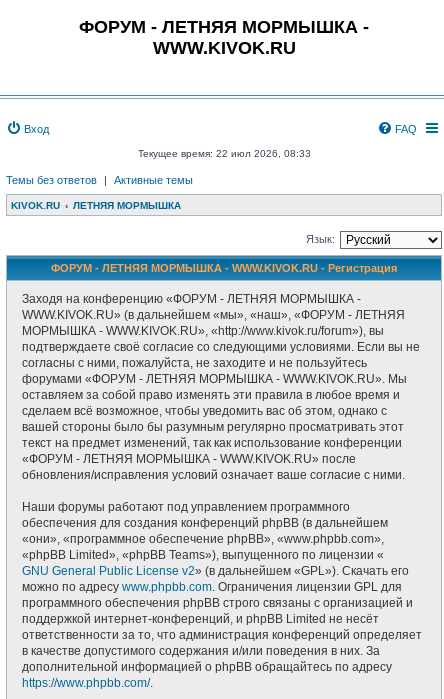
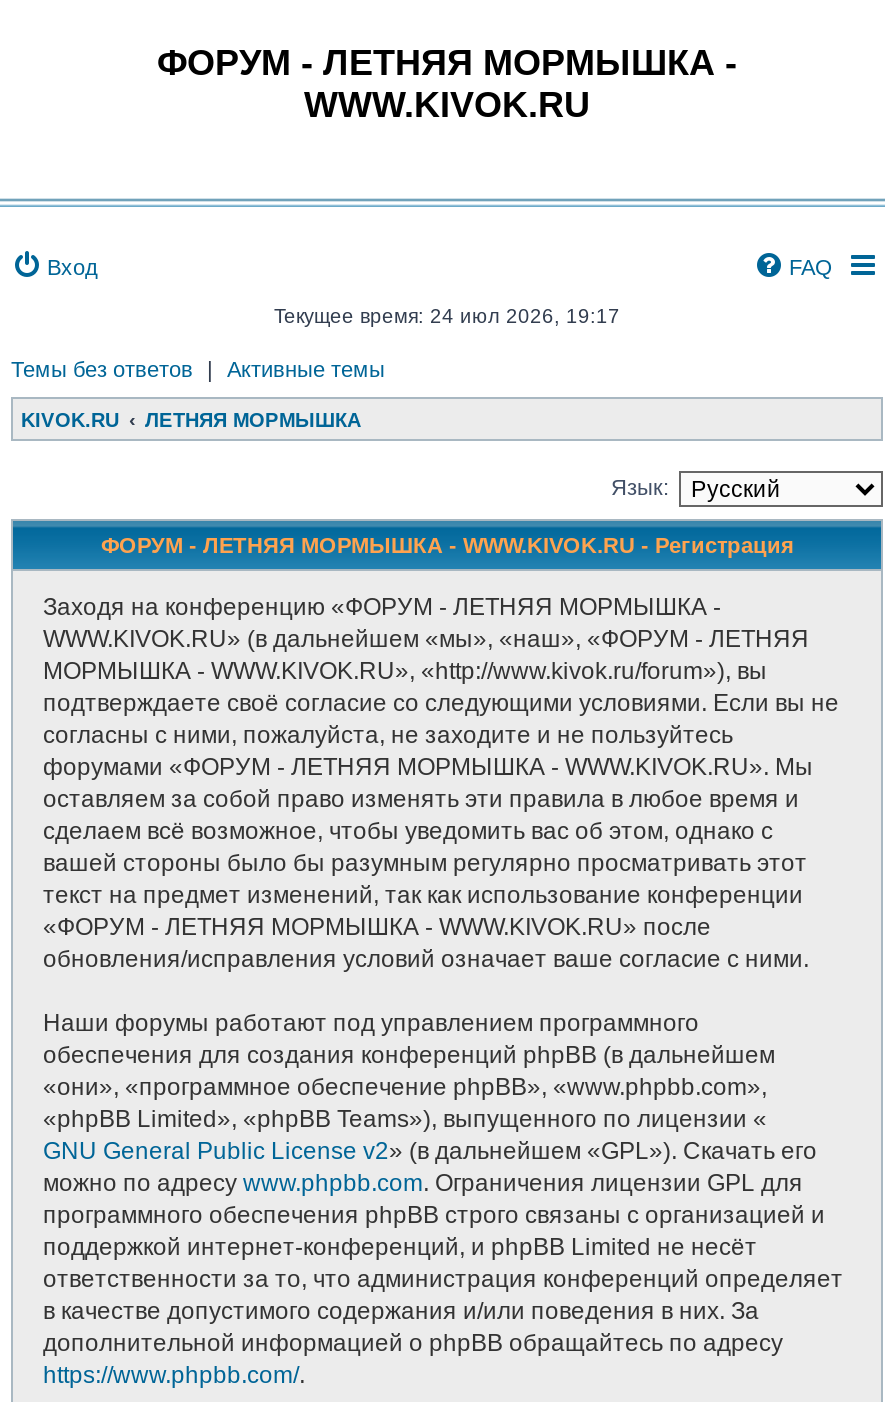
- Текущее время: 22 июл 2026, 08:33
+ Текущее время: 24 июл 2026, 19:17
